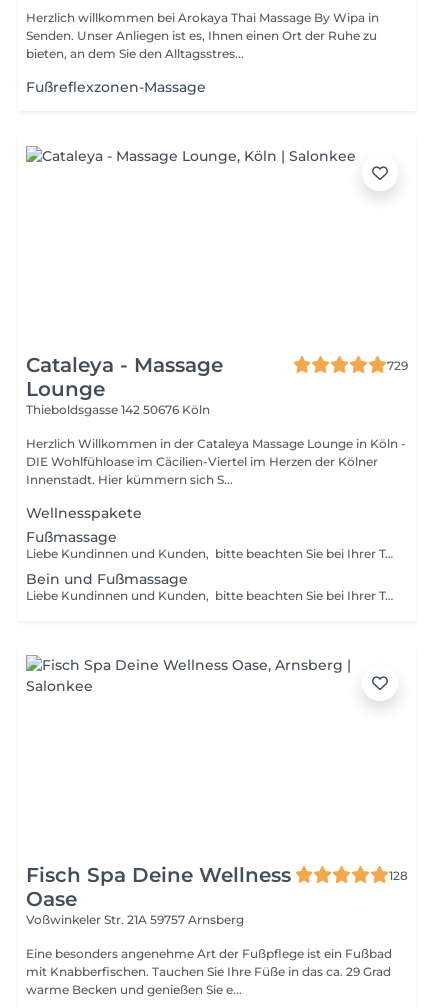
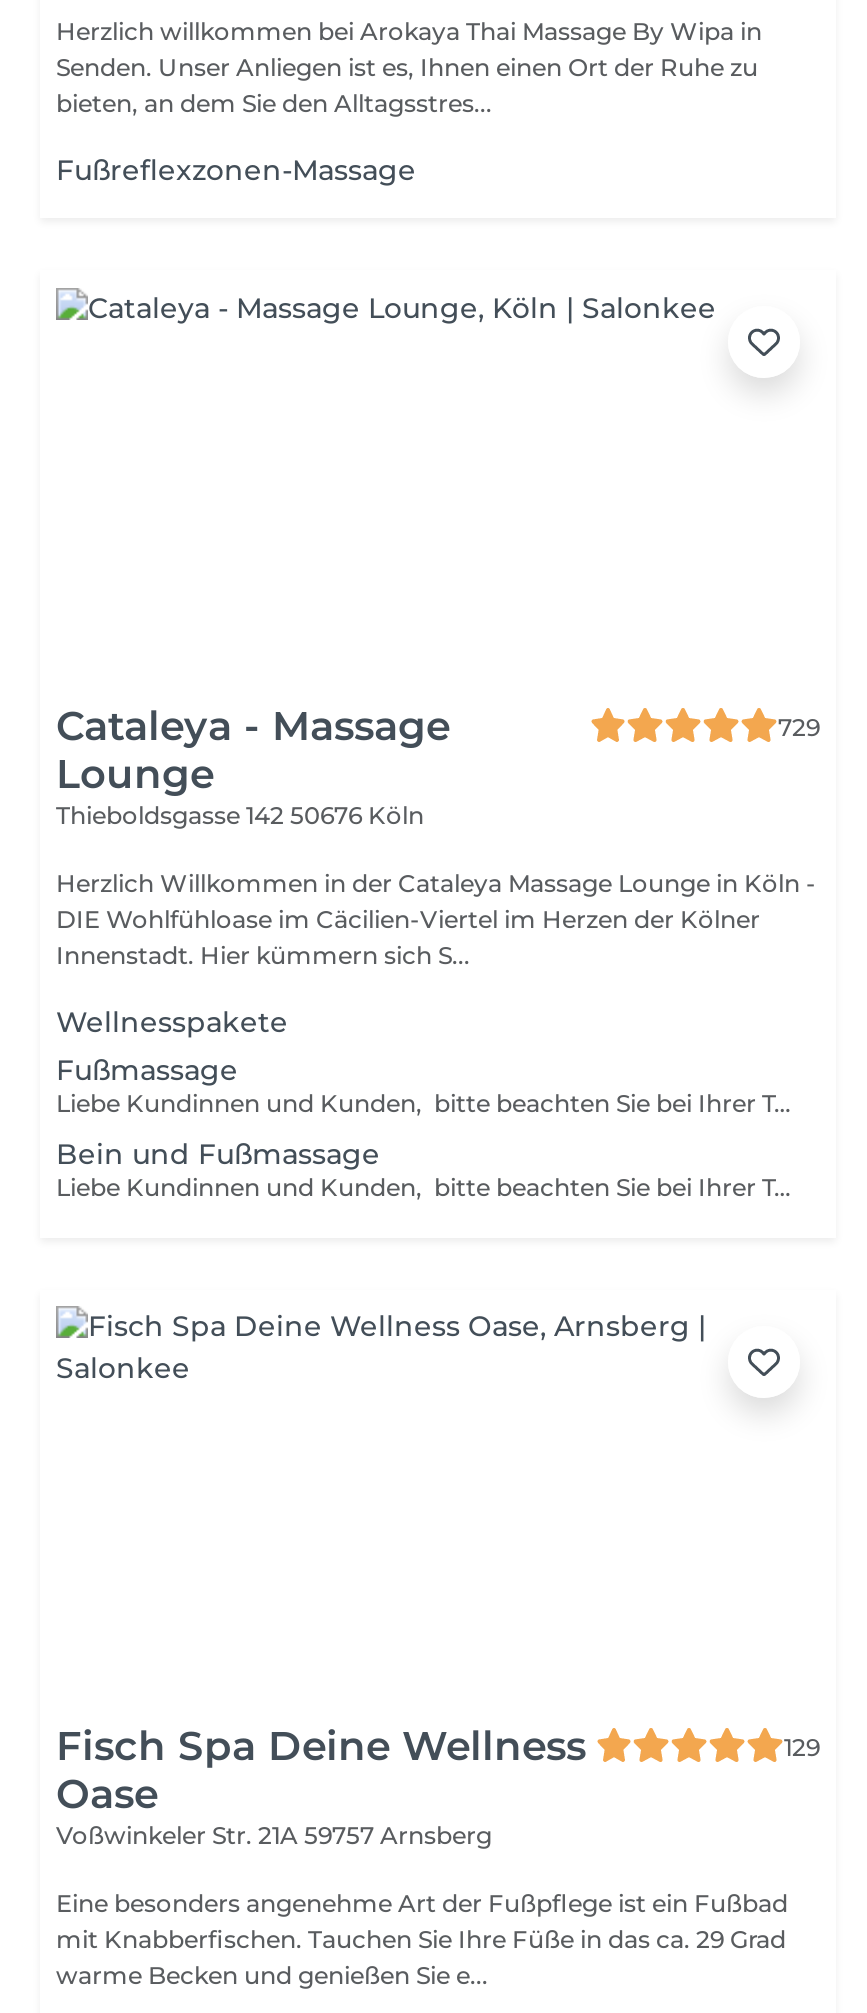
- 128
+ 129
